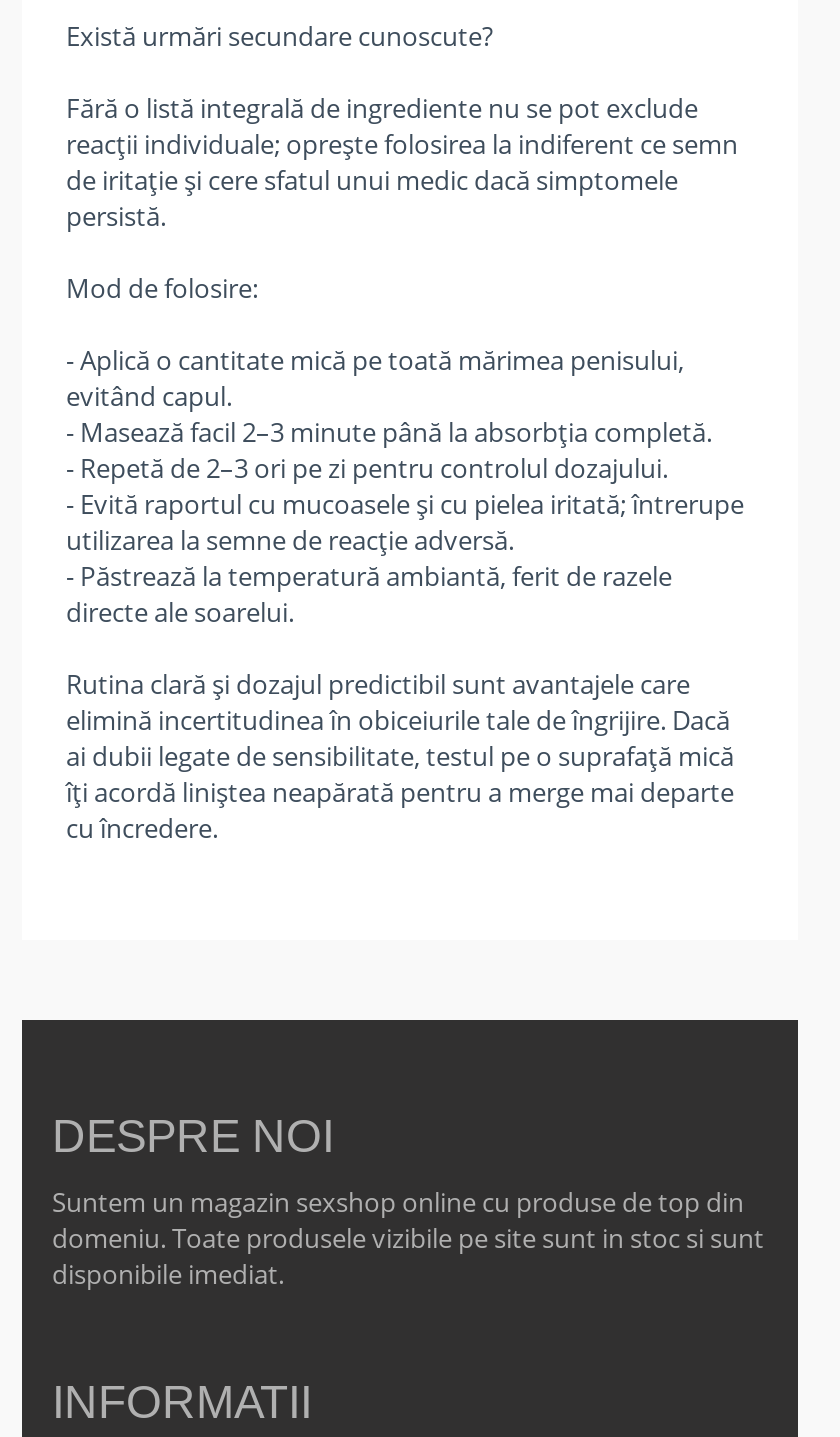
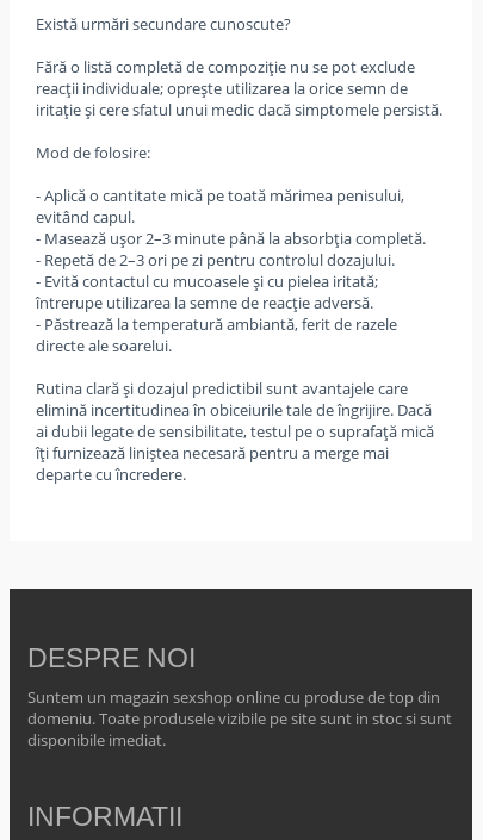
- Fără o listă integrală de ingrediente nu se pot exclude
- reacții individuale; oprește folosirea la indiferent ce semn
- de iritație și cere sfatul unui medic dacă simptomele
- persistă.
+ Fără o listă completă de compoziție nu se pot exclude
+ reacții individuale; oprește utilizarea la orice semn de
+ iritație și cere sfatul unui medic dacă simptomele persistă.

- - Masează facil 2–3 minute până la absorbția completă.
+ - Masează ușor 2–3 minute până la absorbția completă.

- - Evită raportul cu mucoasele și cu pielea iritată; întrerupe
- utilizarea la semne de reacție adversă.
+ - Evită contactul cu mucoasele și cu pielea iritată;
+ întrerupe utilizarea la semne de reacție adversă.

- îți acordă liniștea neapărată pentru a merge mai departe
- cu încredere.
+ îți furnizează liniștea necesară pentru a merge mai
+ departe cu încredere.
